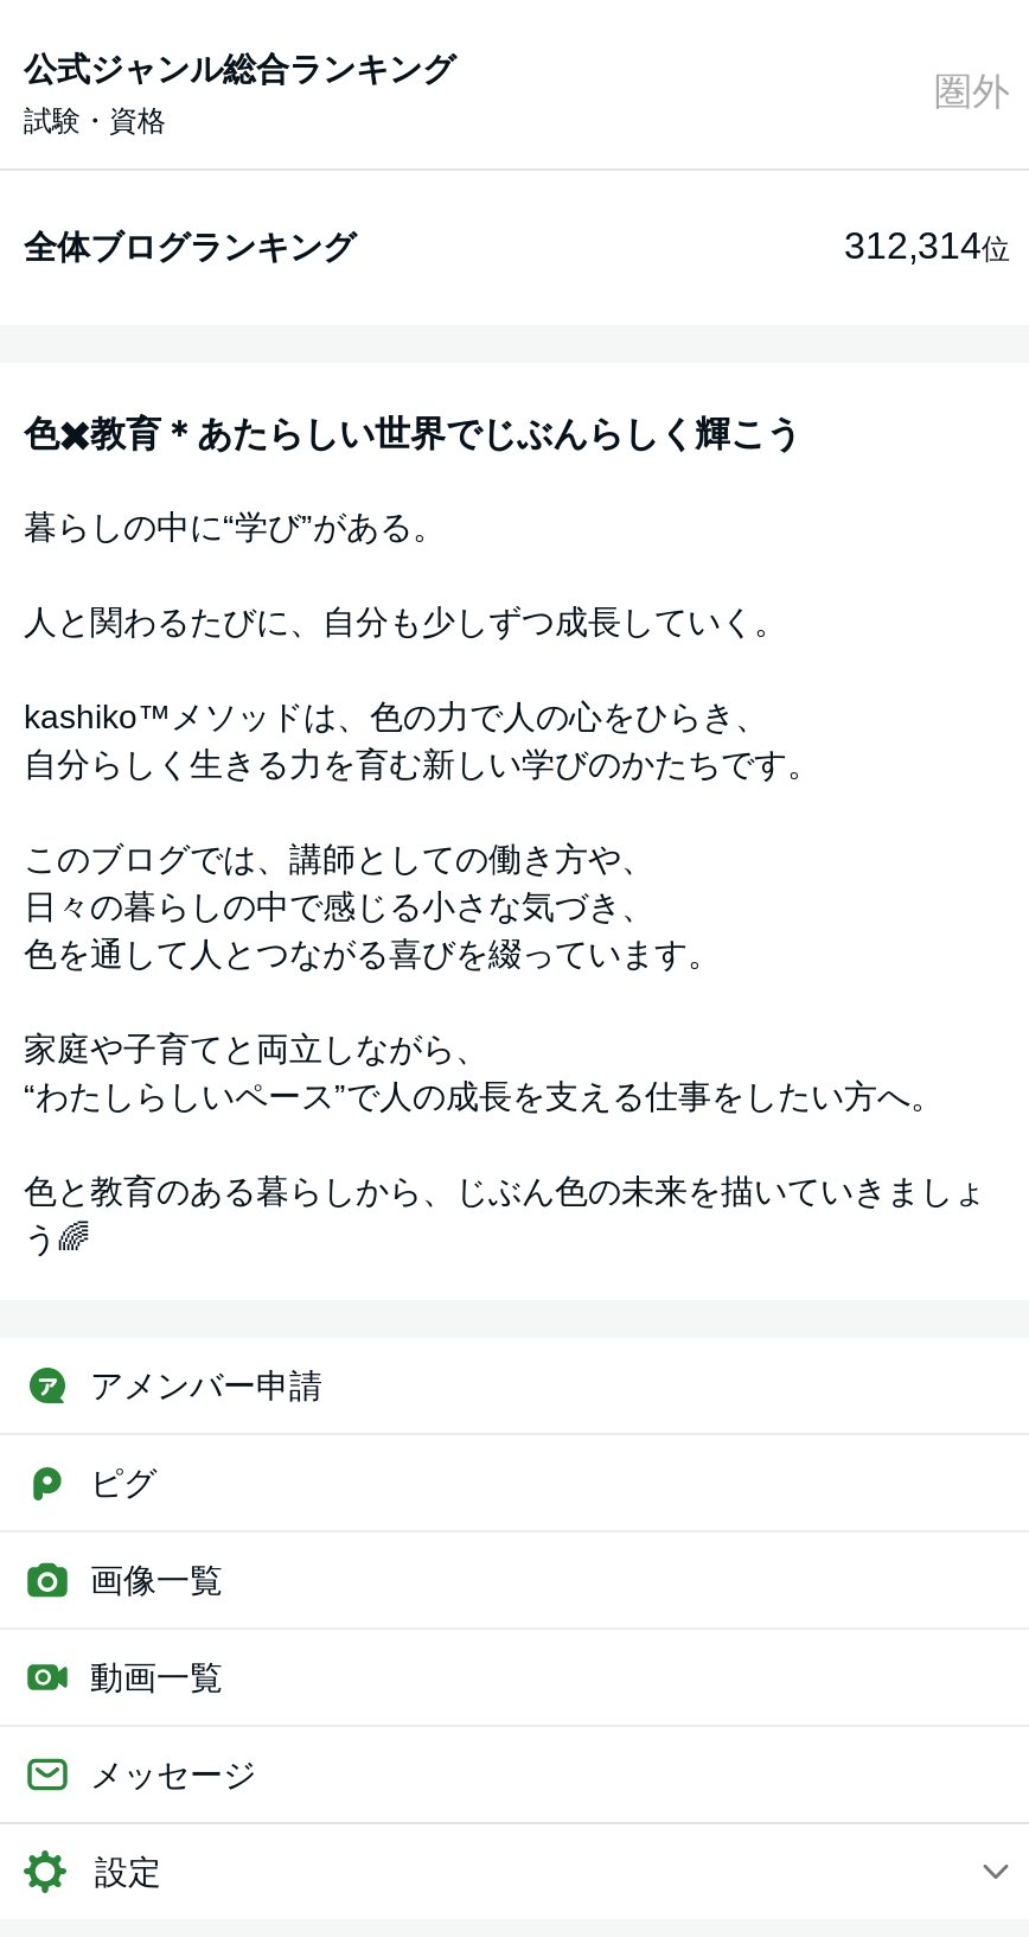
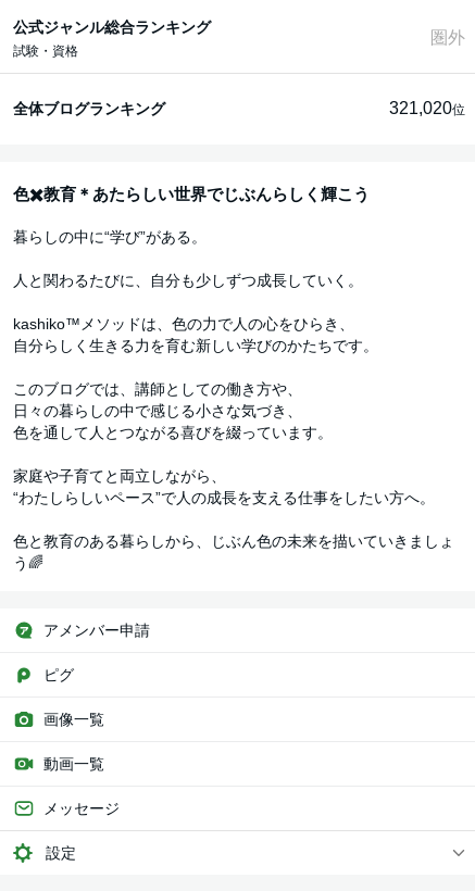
- 312,314位
+ 321,020位
